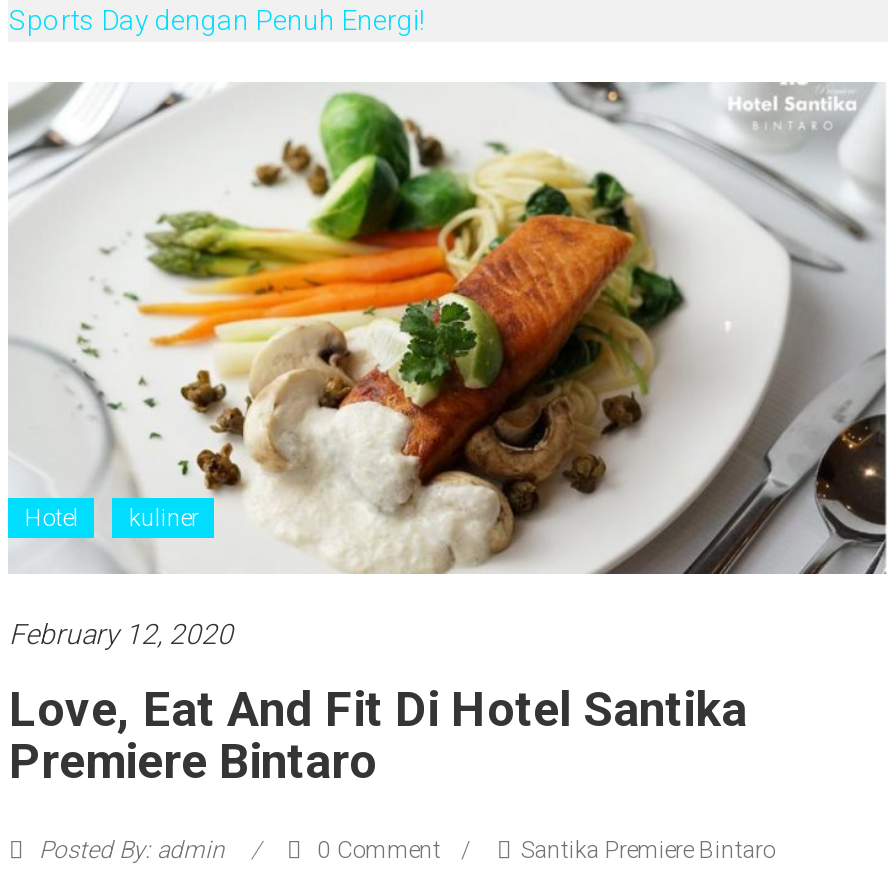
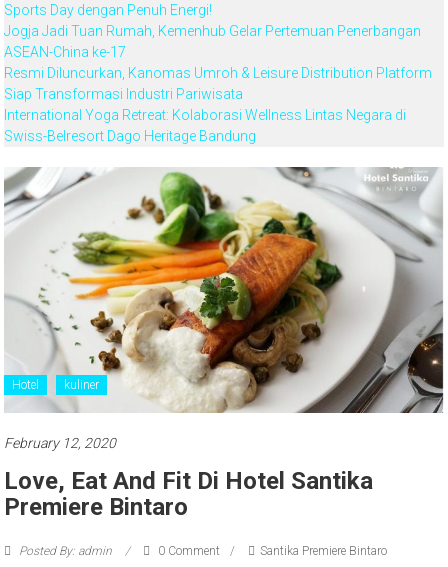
+ Jogja Jadi Tuan Rumah, Kemenhub Gelar Pertemuan Penerbangan
+ ASEAN-China ke-17
+ Resmi Diluncurkan, Kanomas Umroh & Leisure Distribution Platform
+ Siap Transformasi Industri Pariwisata
+ International Yoga Retreat: Kolaborasi Wellness Lintas Negara di
+ Swiss-Belresort Dago Heritage Bandung
